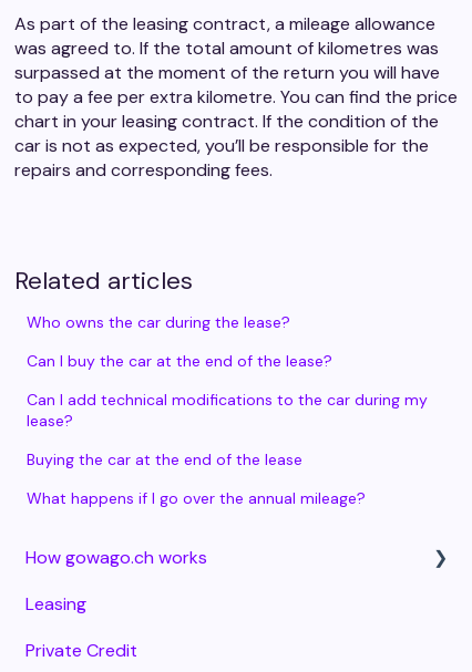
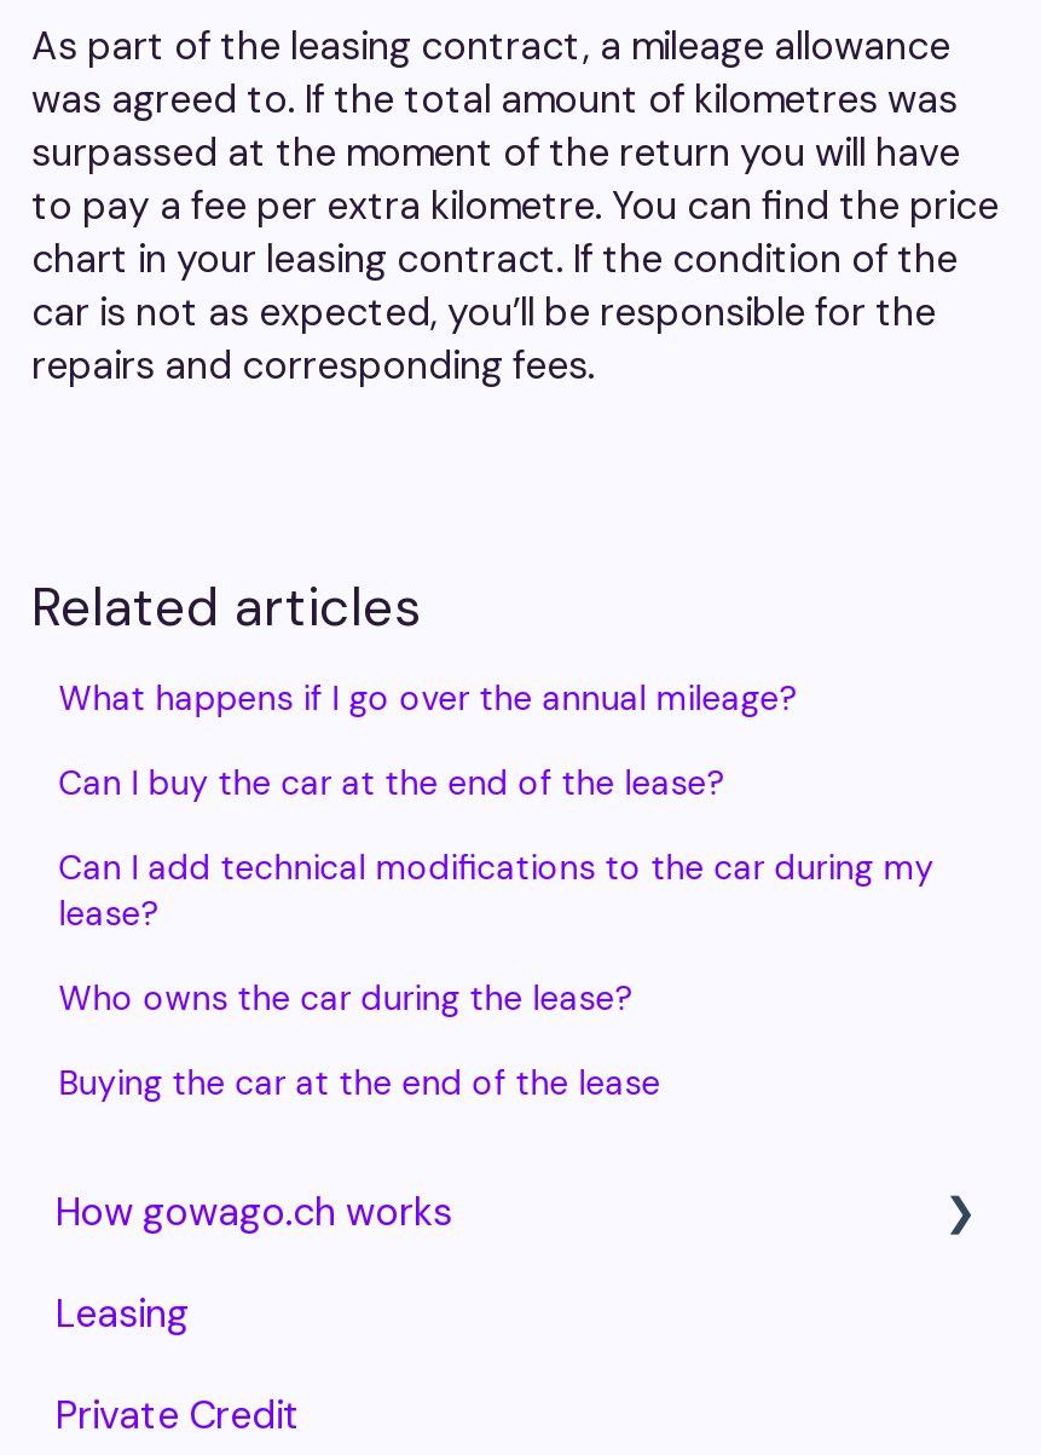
moved down: Who owns the car during the lease?

moved down: Buying the car at the end of the lease

moved up: What happens if I go over the annual mileage?
